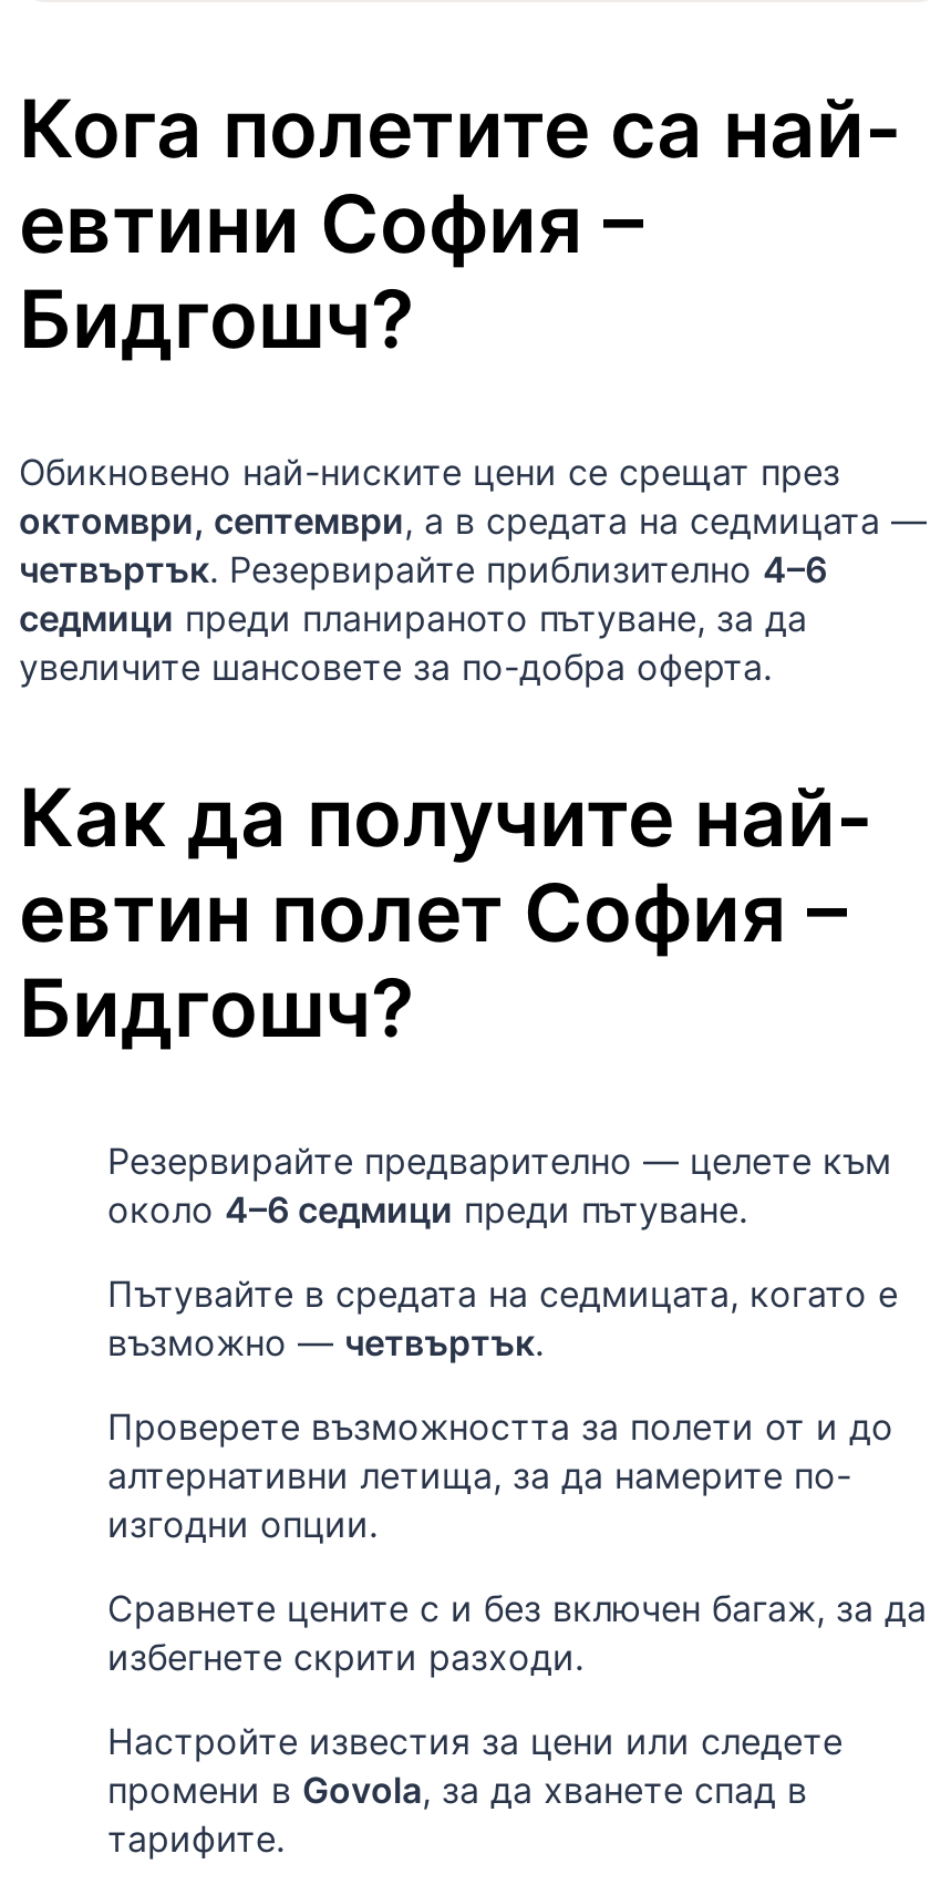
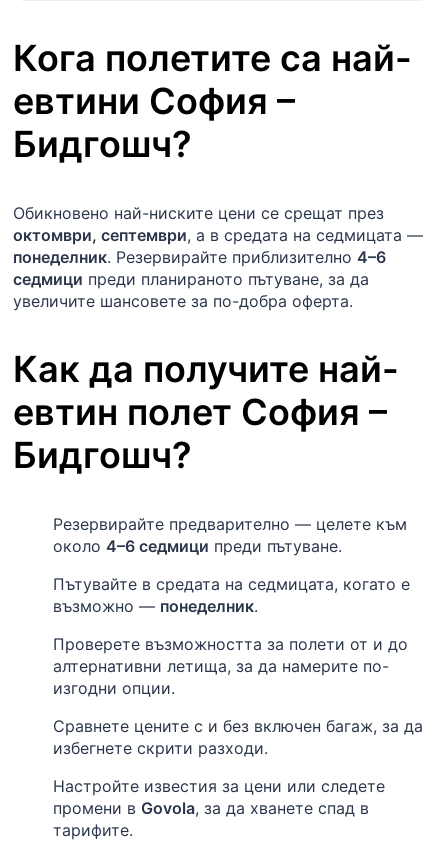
- четвъртък. Резервирайте приблизително 4–6
+ понеделник. Резервирайте приблизително 4–6

- възможно — четвъртък.
+ възможно — понеделник.
